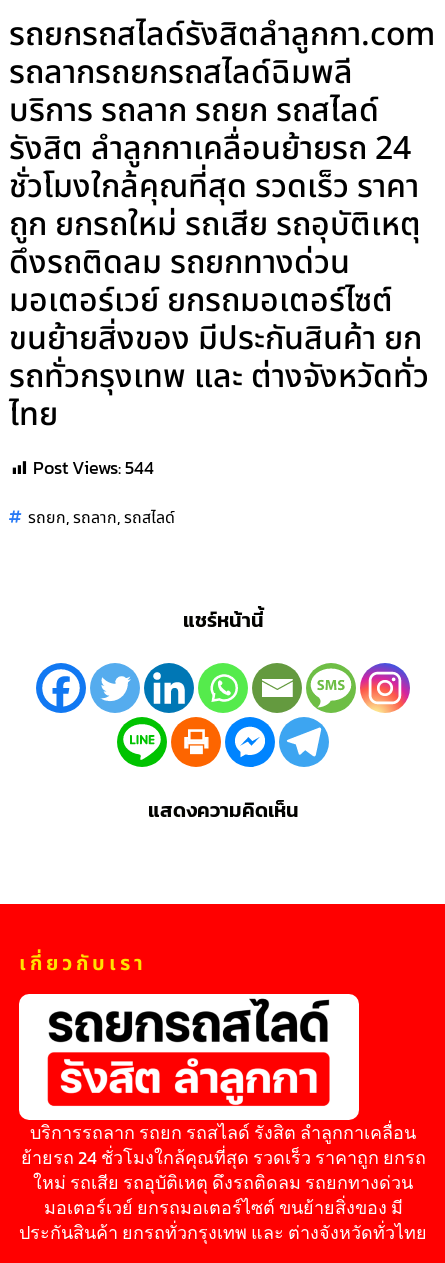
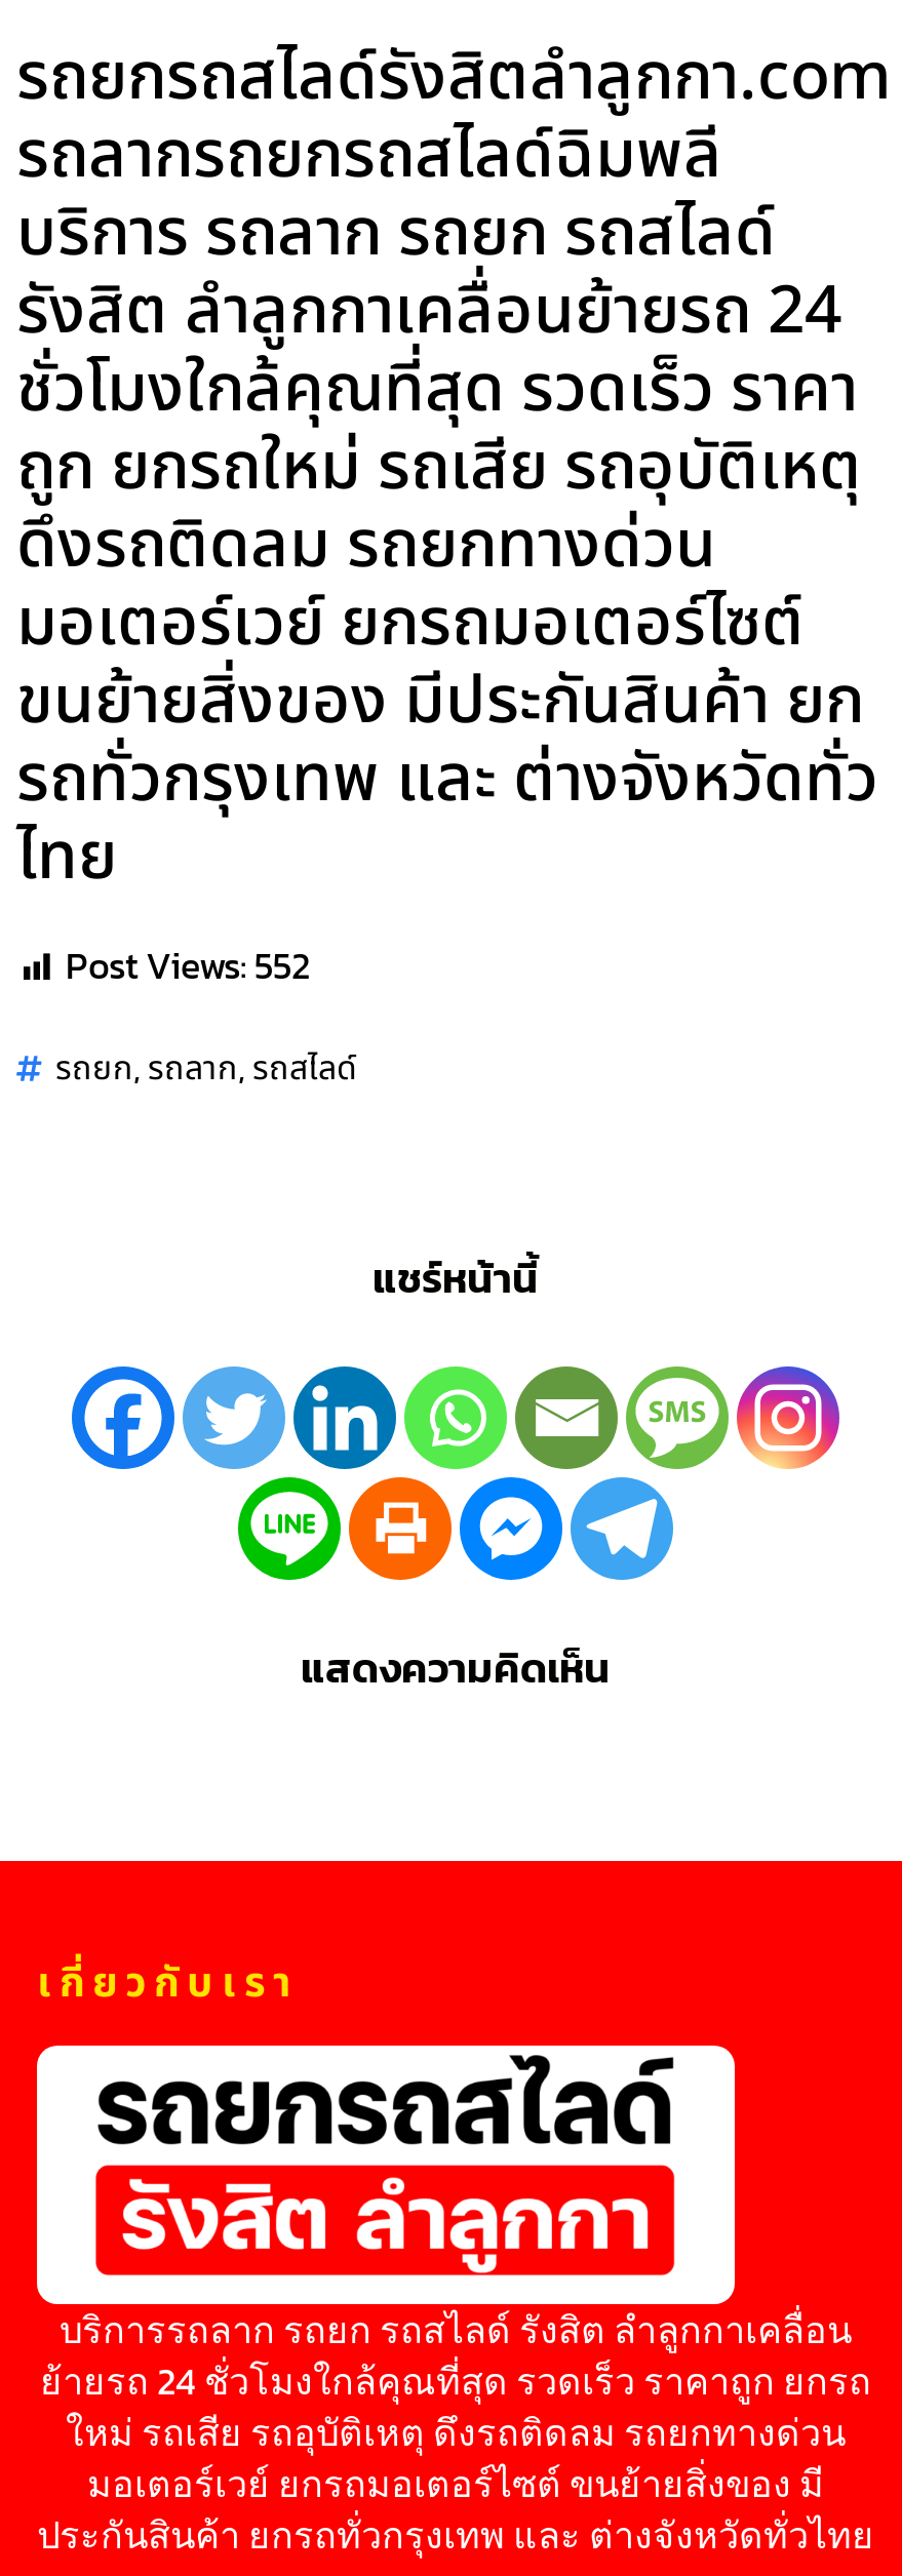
- Post Views: 544
+ Post Views: 552
